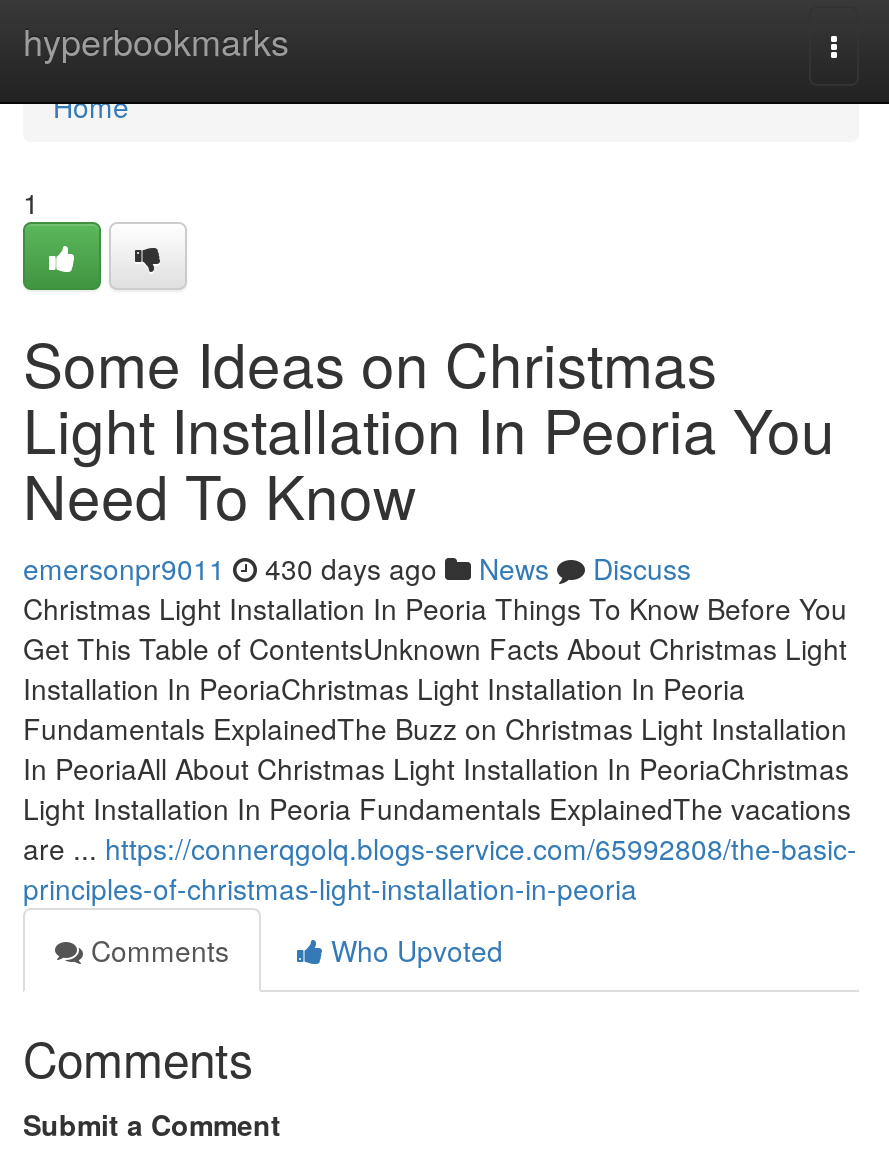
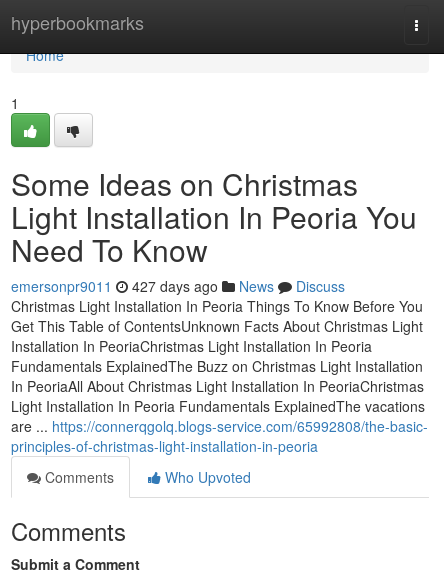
- emersonpr9011 430 days ago News Discuss
+ emersonpr9011 427 days ago News Discuss
